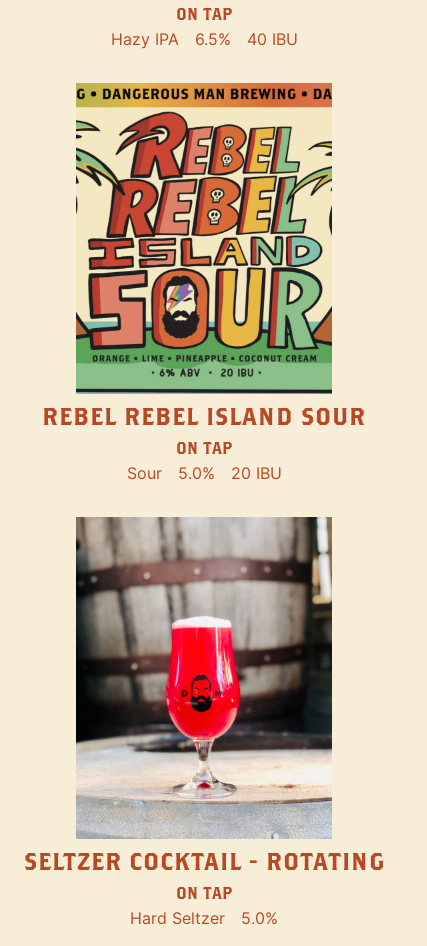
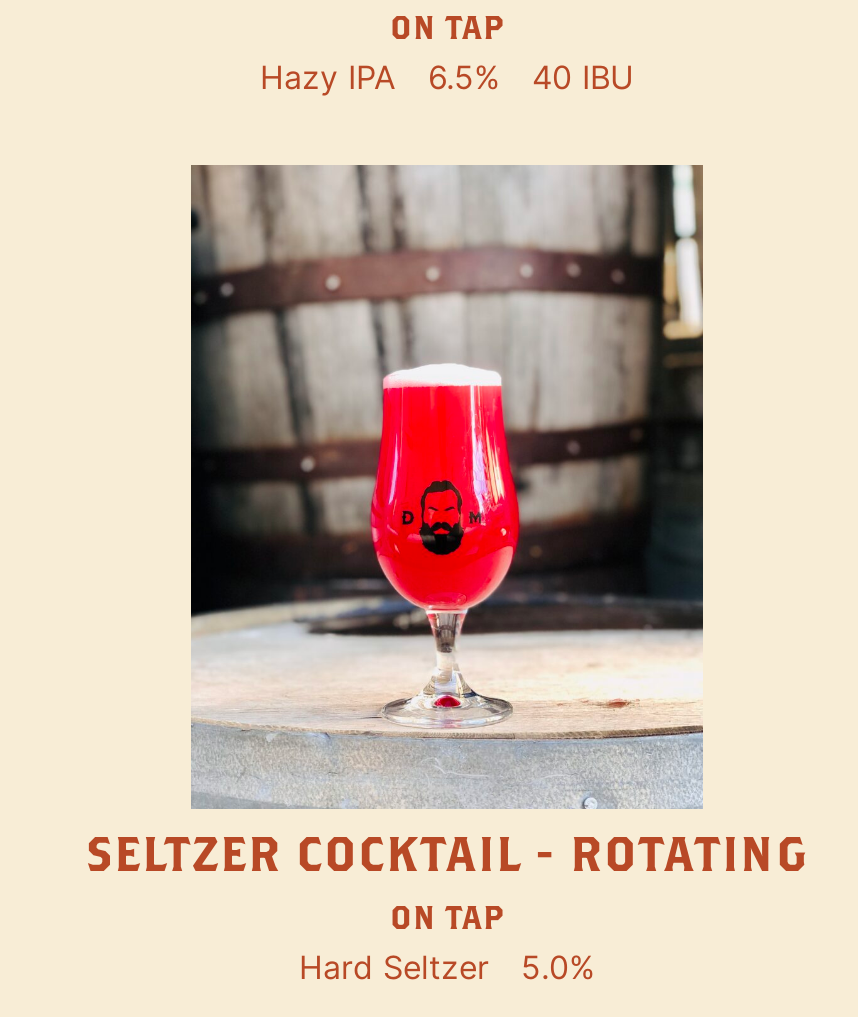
- [image]
- REBEL REBEL ISLAND SOUR
- ON TAP
- Sour
- 5.0%
- 20 IBU
